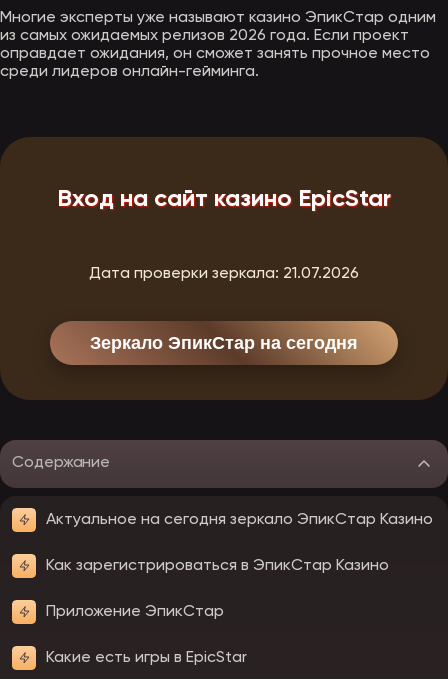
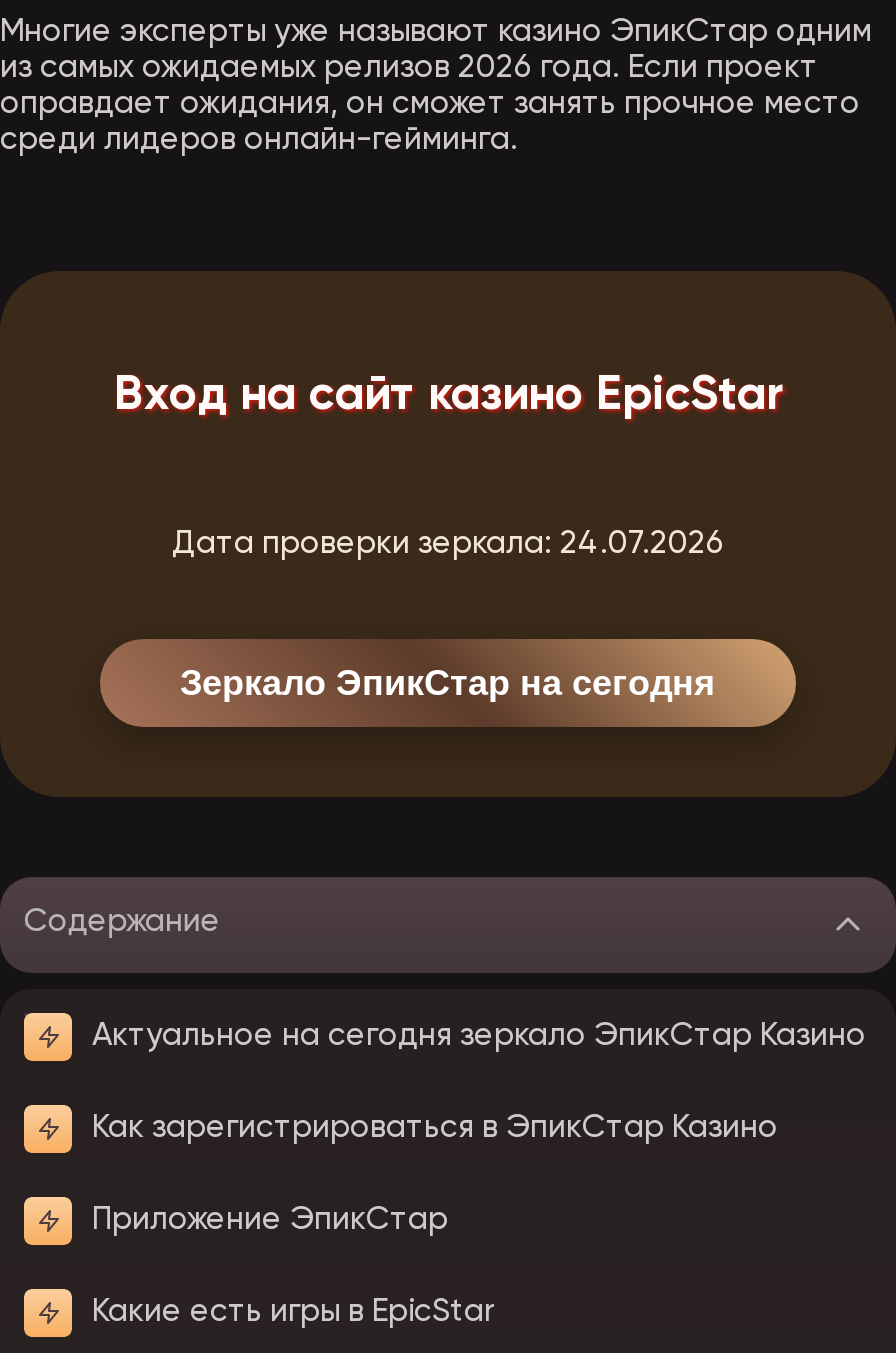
- Дата проверки зеркала: 21.07.2026
+ Дата проверки зеркала: 24.07.2026
